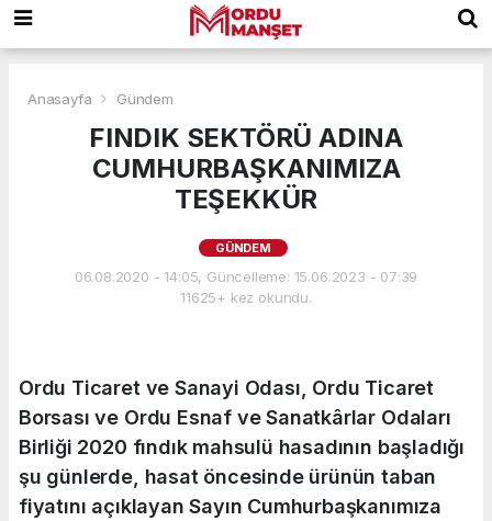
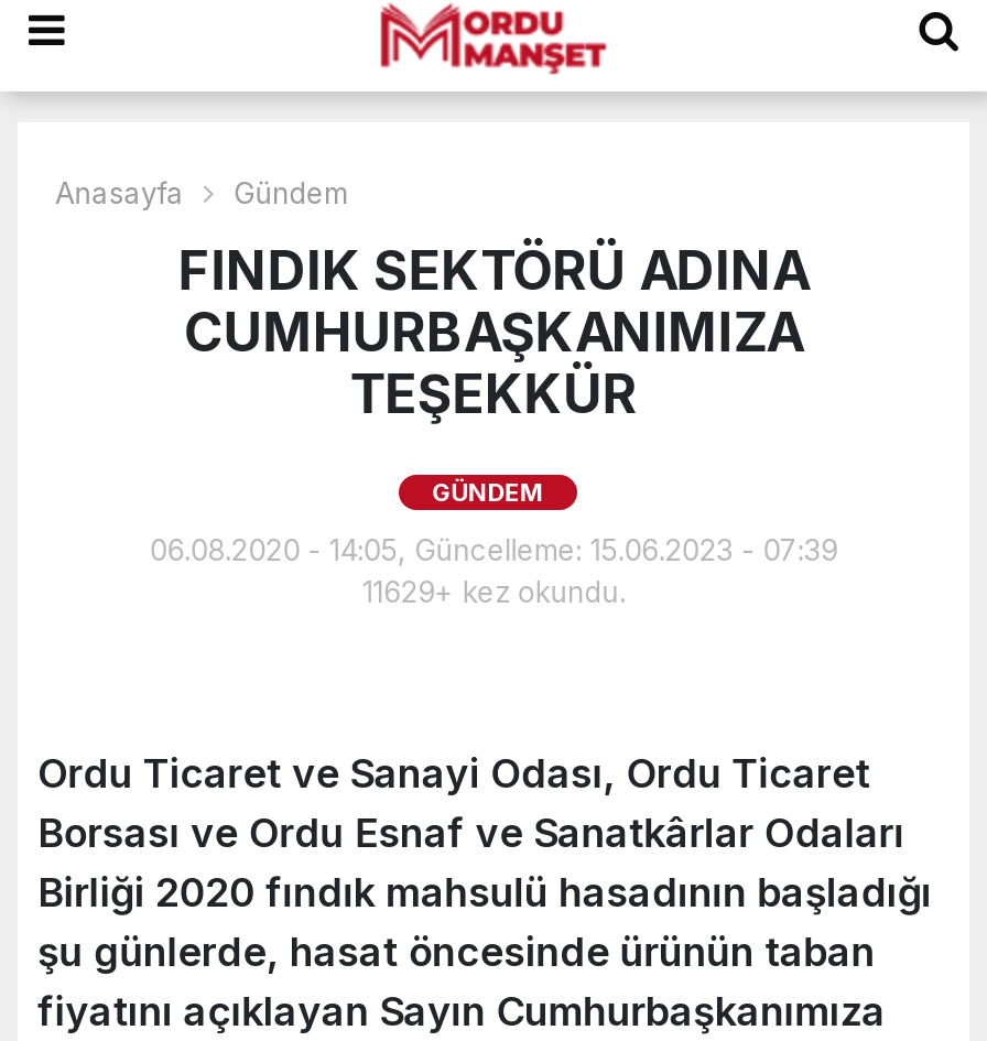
- 11625+ kez okundu.
+ 11629+ kez okundu.
